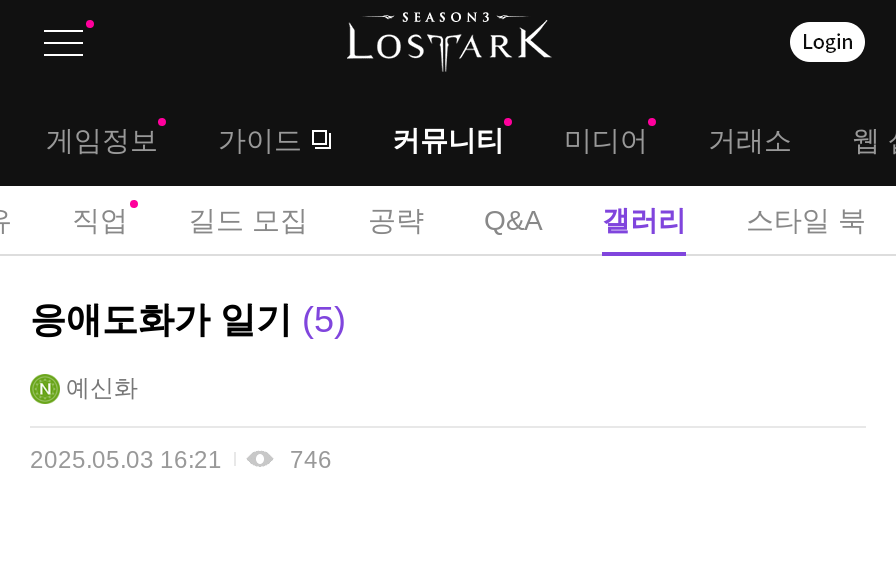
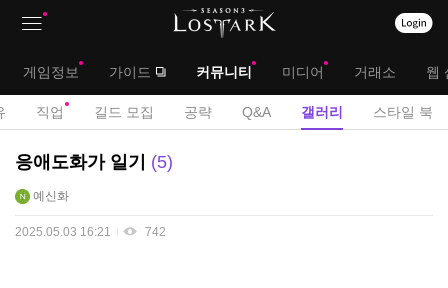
- 746
+ 742
